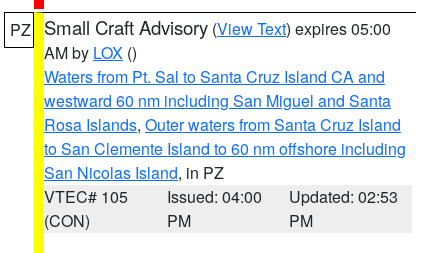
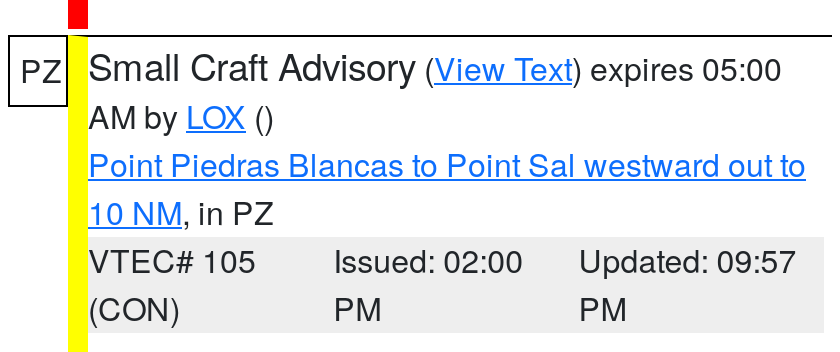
- Waters from Pt. Sal to Santa Cruz Island CA and
- westward 60 nm including San Miguel and Santa
- Rosa Islands, Outer waters from Santa Cruz Island
- to San Clemente Island to 60 nm offshore including
- San Nicolas Island, in PZ
+ Point Piedras Blancas to Point Sal westward out to
+ 10 NM, in PZ

- Issued: 04:00
+ Issued: 02:00

- Updated: 02:53
+ Updated: 09:57
